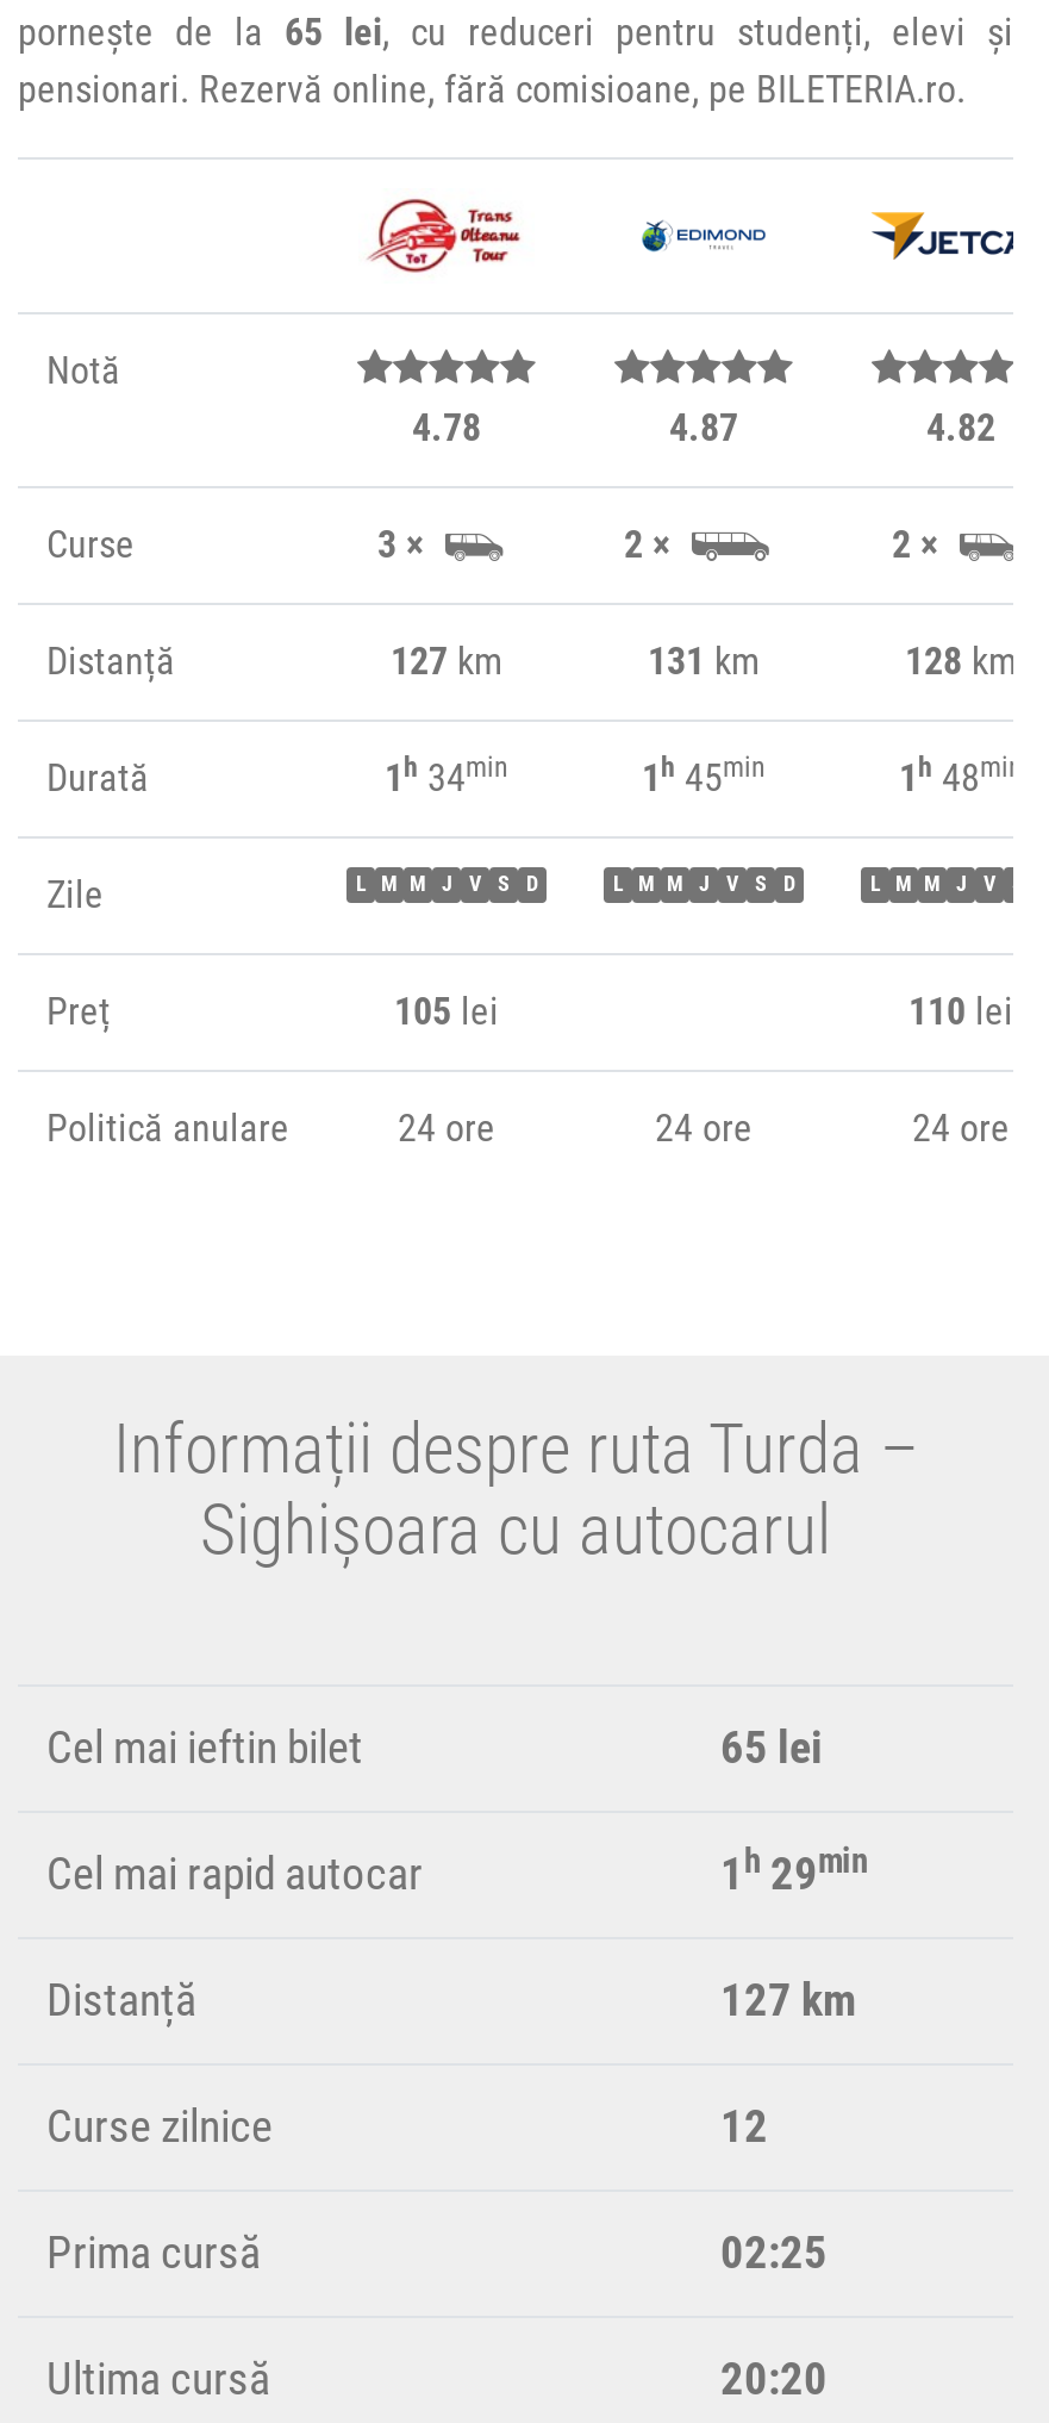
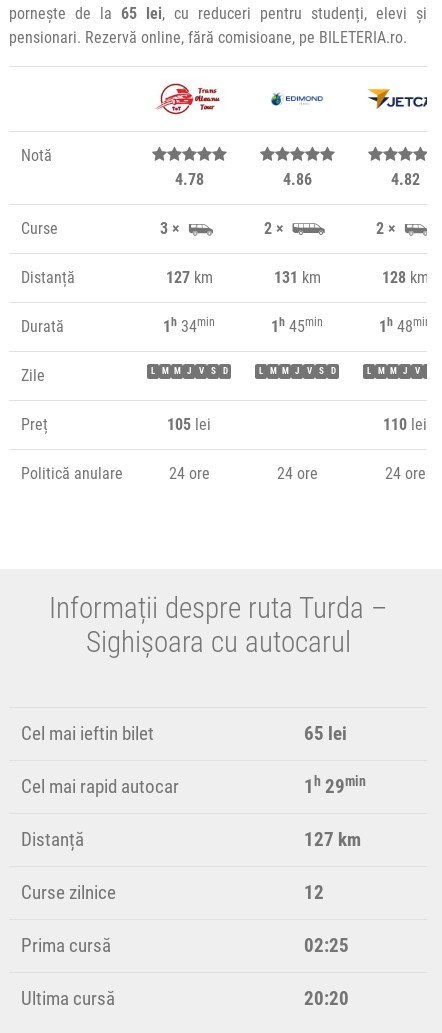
- 4.87
+ 4.86
